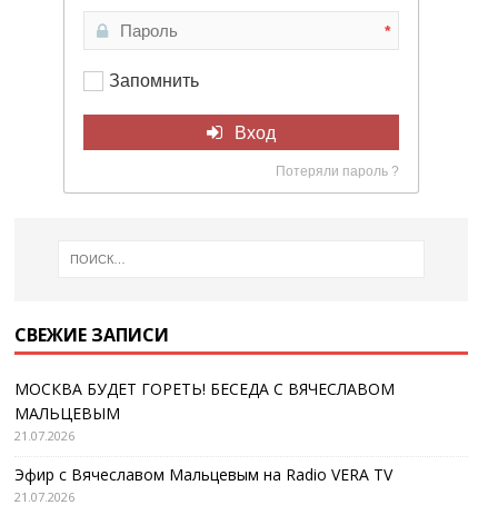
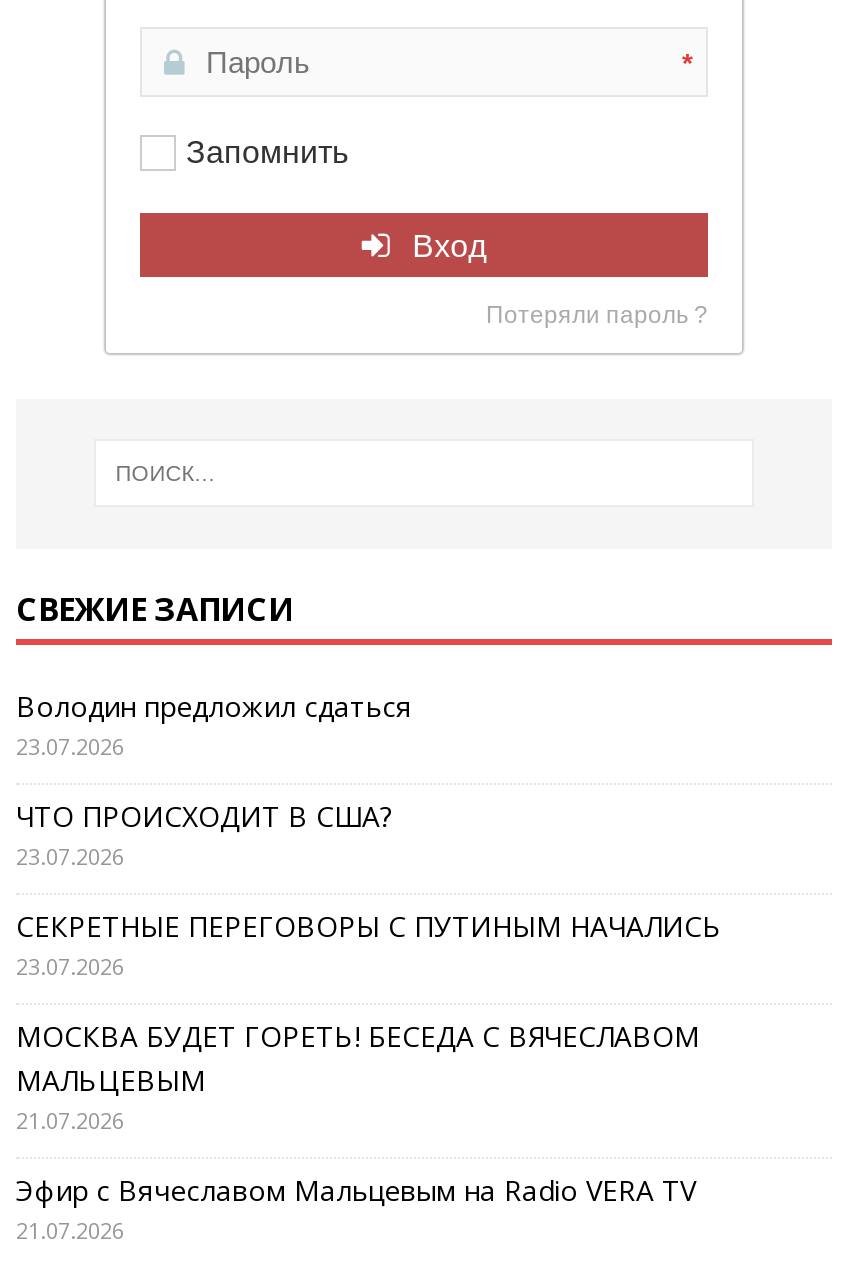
+ Володин предложил сдаться
+ 23.07.2026
+ ЧТО ПРОИСХОДИТ В США?
+ 23.07.2026
+ СЕКРЕТНЫЕ ПЕРЕГОВОРЫ С ПУТИНЫМ НАЧАЛИСЬ
+ 23.07.2026
